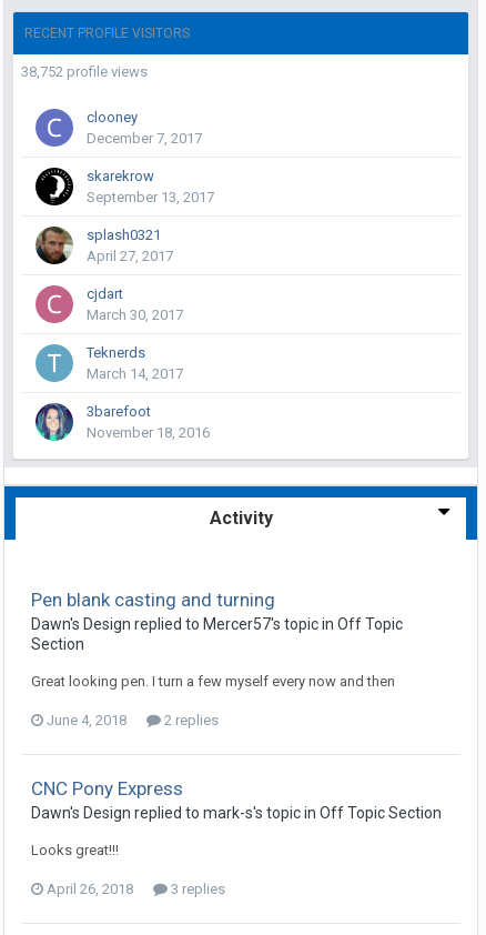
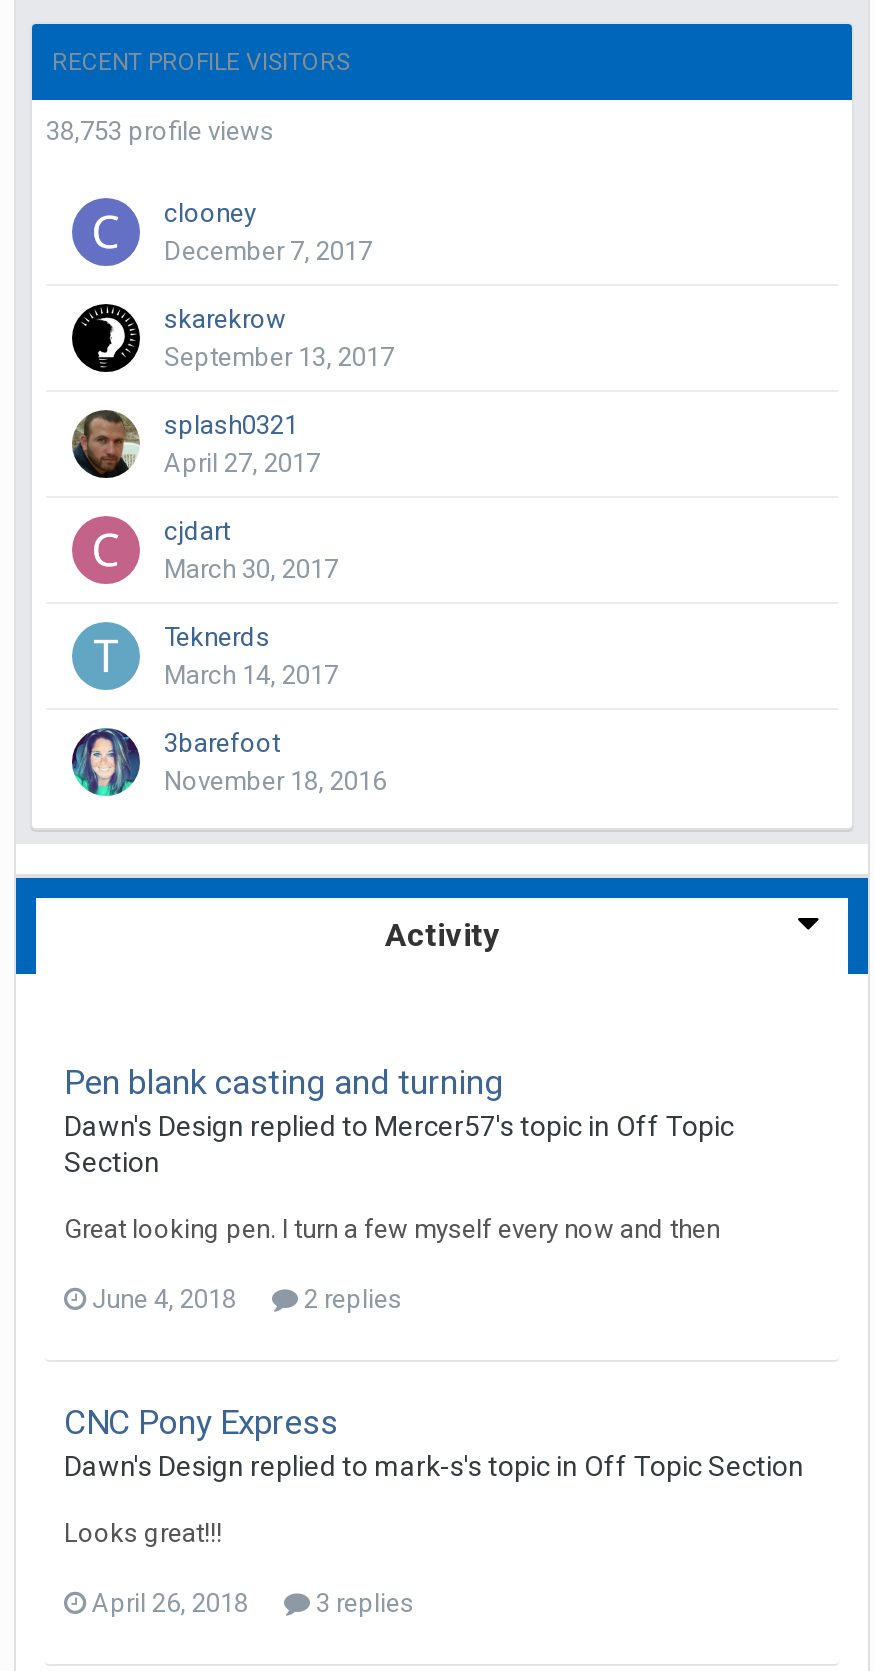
- 38,752 profile views
+ 38,753 profile views
